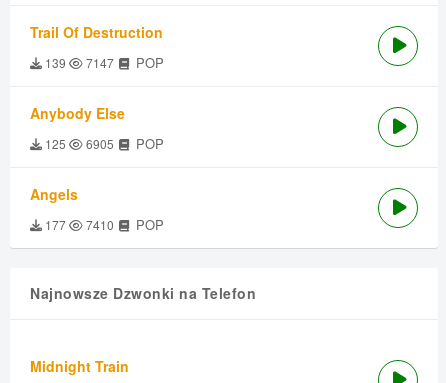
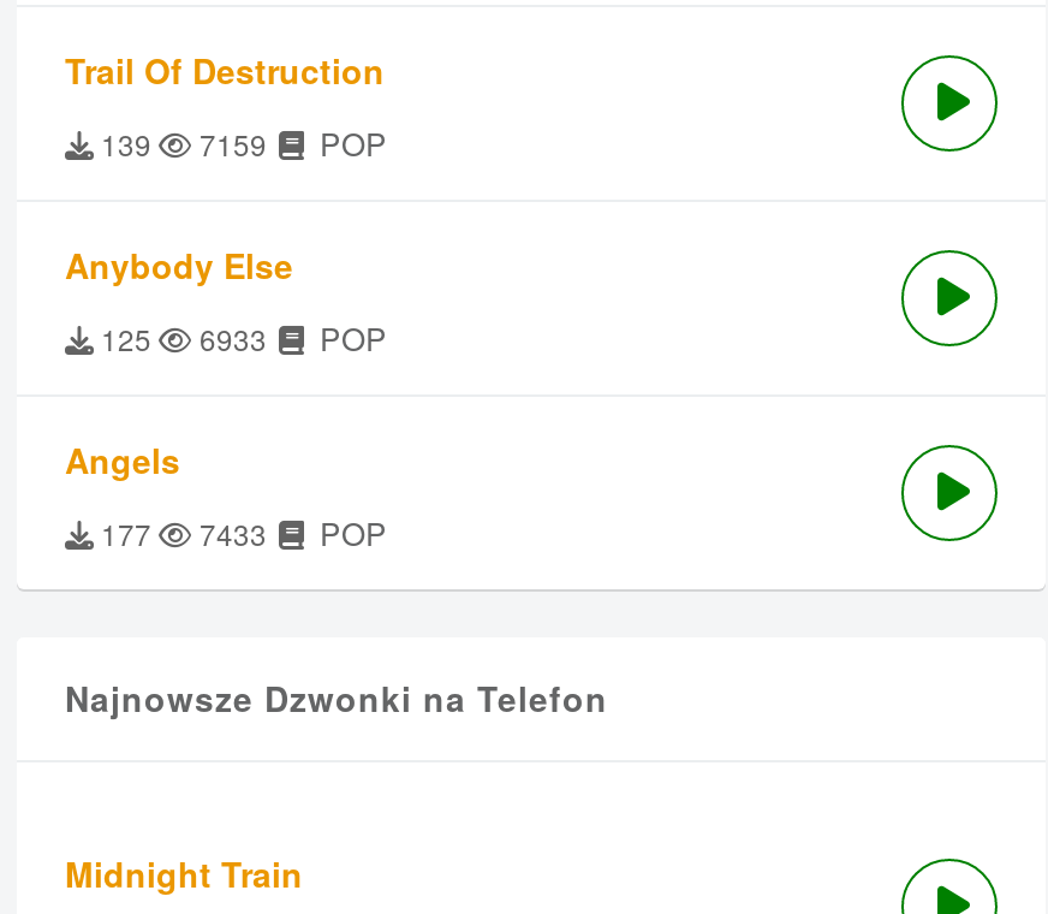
- 139 7147 POP
+ 139 7159 POP

- 125 6905 POP
+ 125 6933 POP

- 177 7410 POP
+ 177 7433 POP
